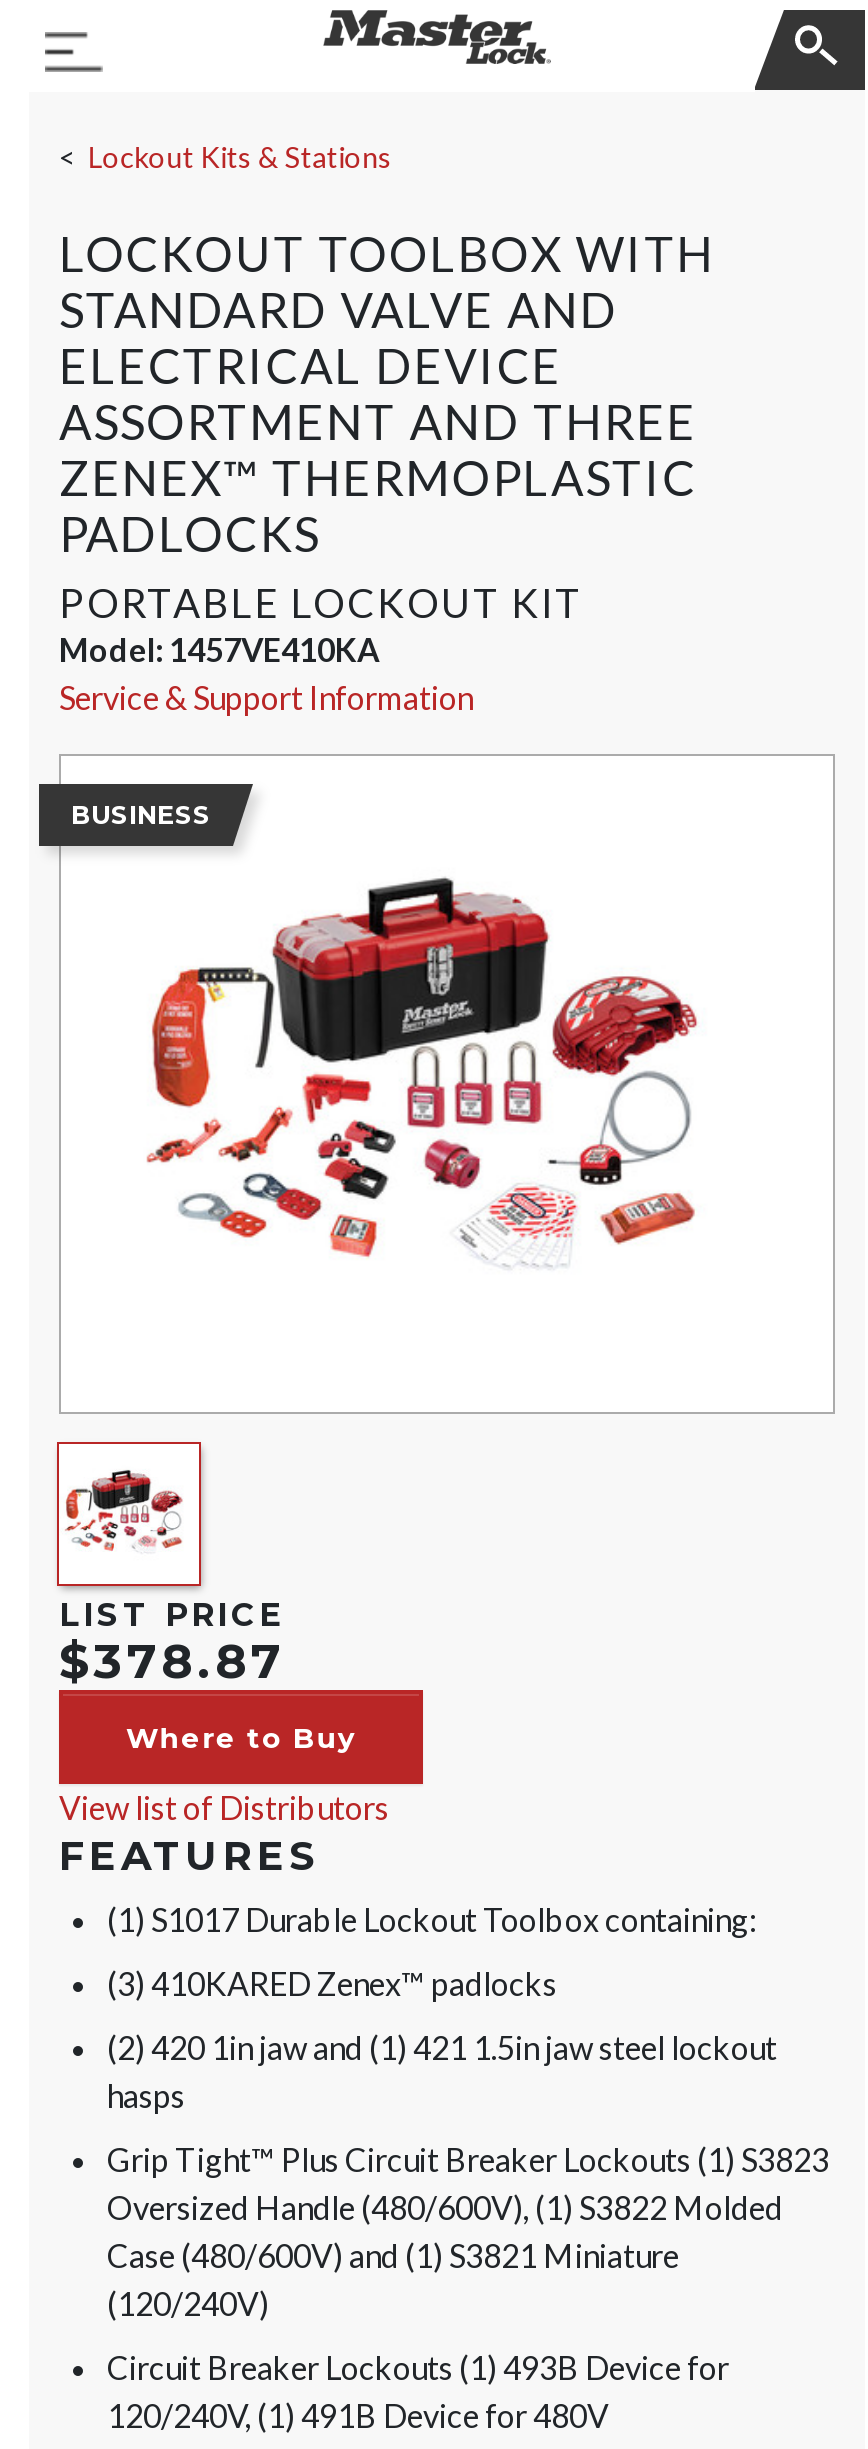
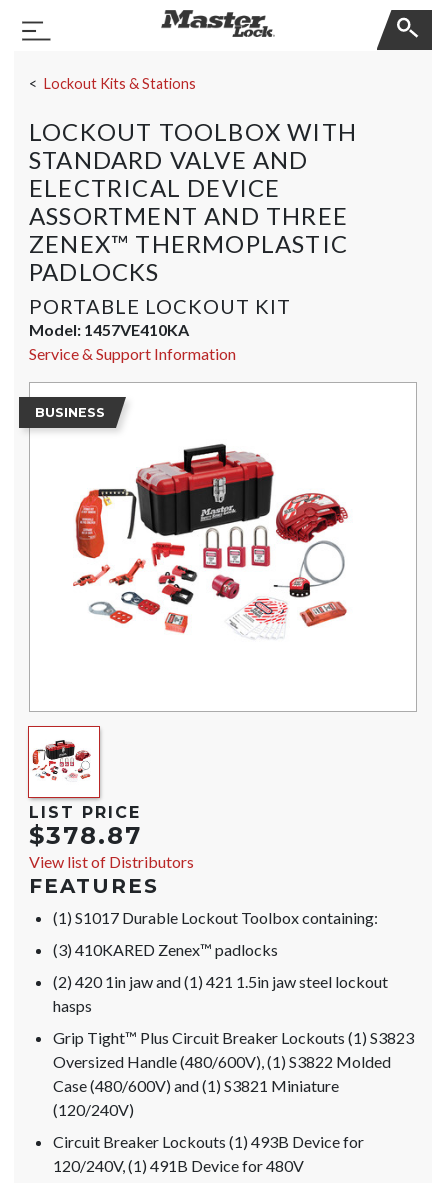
- Where to Buy
